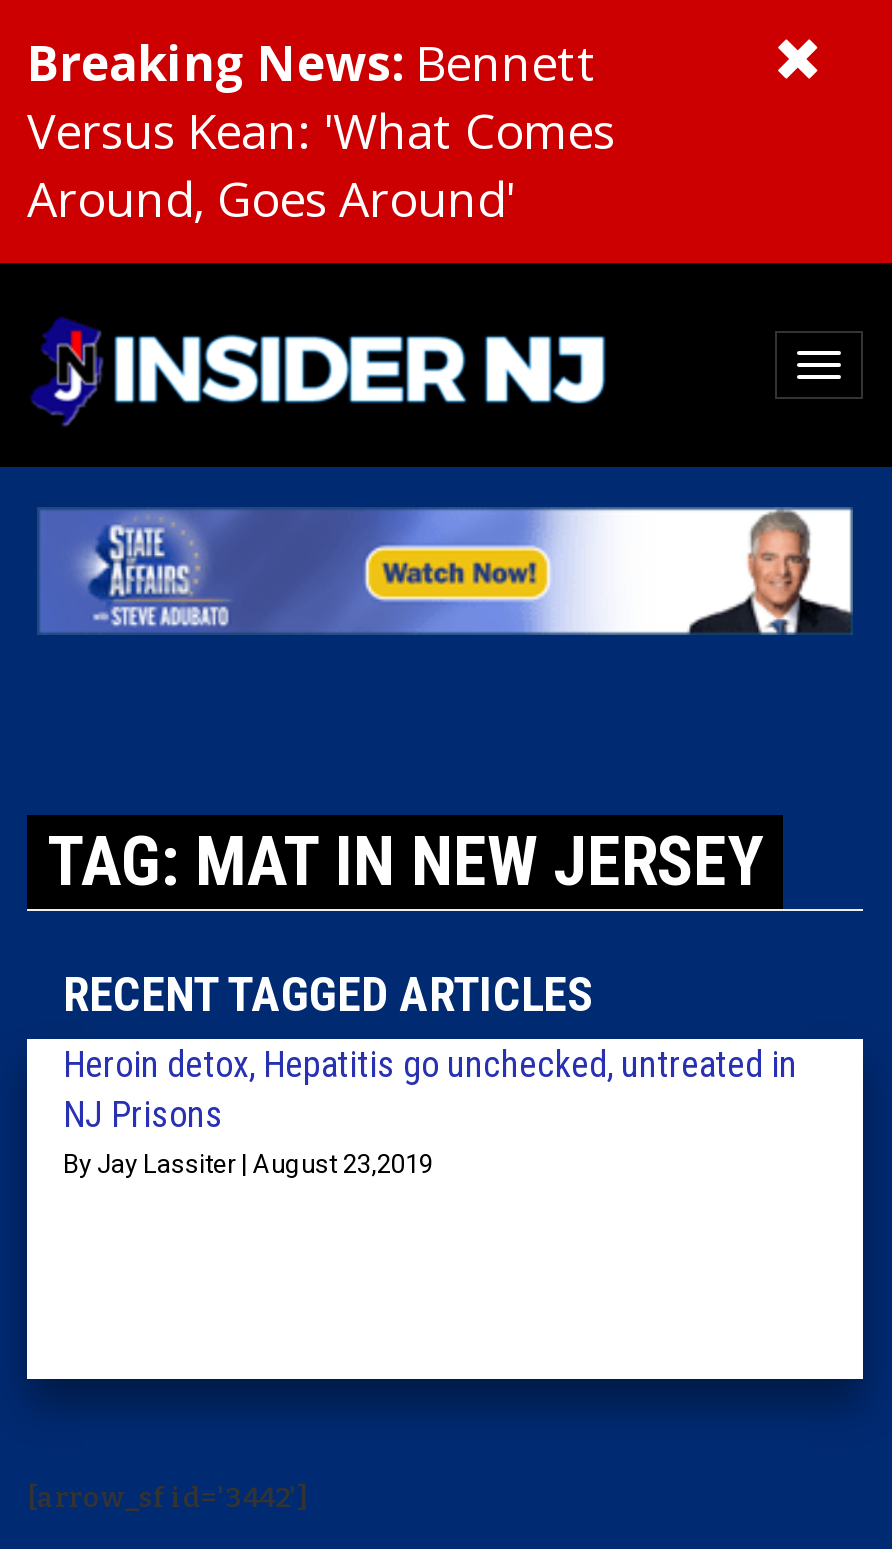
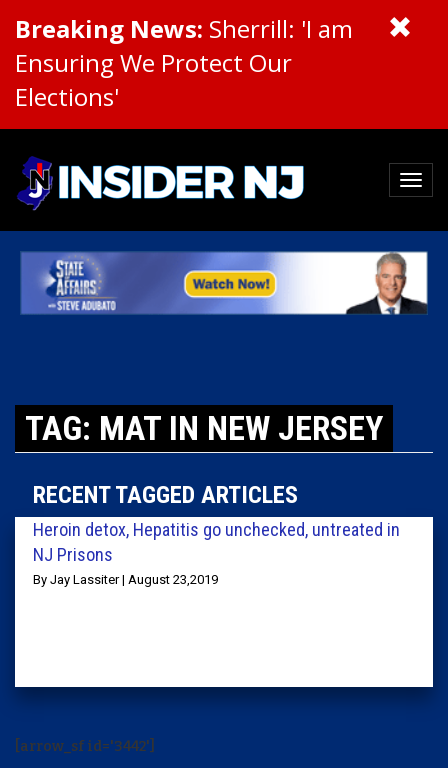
- Breaking News: Bennett
- Versus Kean: 'What Comes
- Around, Goes Around'
+ Breaking News: Sherrill: 'I am
+ Ensuring We Protect Our
+ Elections'
